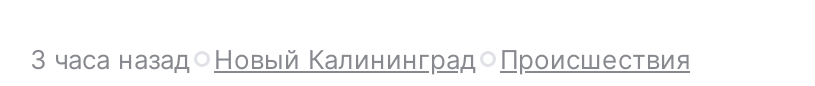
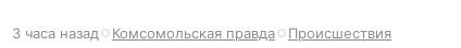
- Новый Калининград
+ Комсомольская правда
